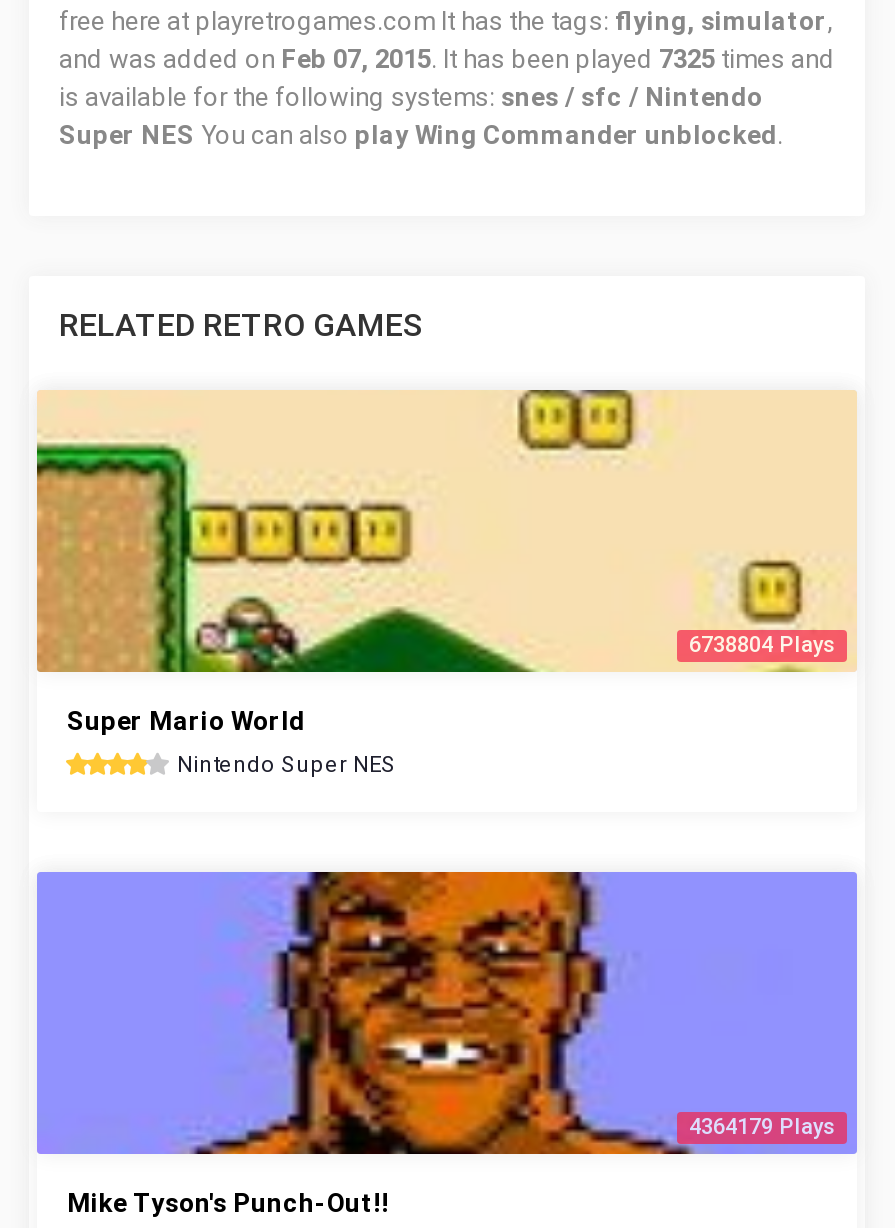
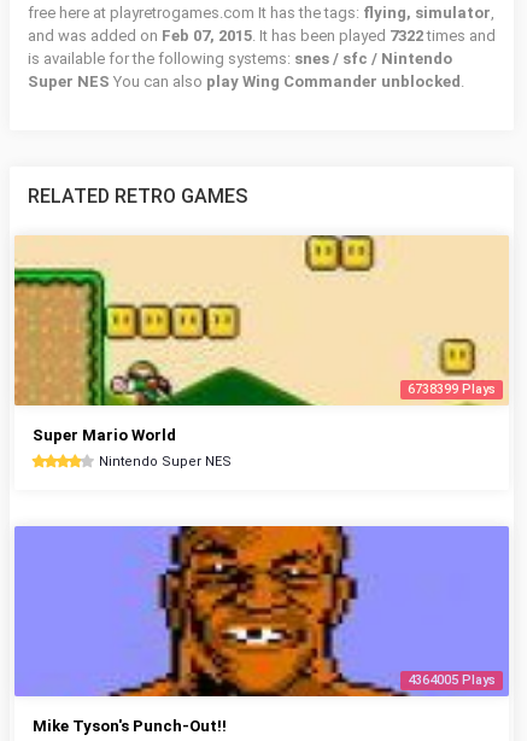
- and was added on Feb 07, 2015. It has been played 7325 times and
+ and was added on Feb 07, 2015. It has been played 7322 times and

- 6738804 Plays
+ 6738399 Plays

- 4364179 Plays
+ 4364005 Plays
